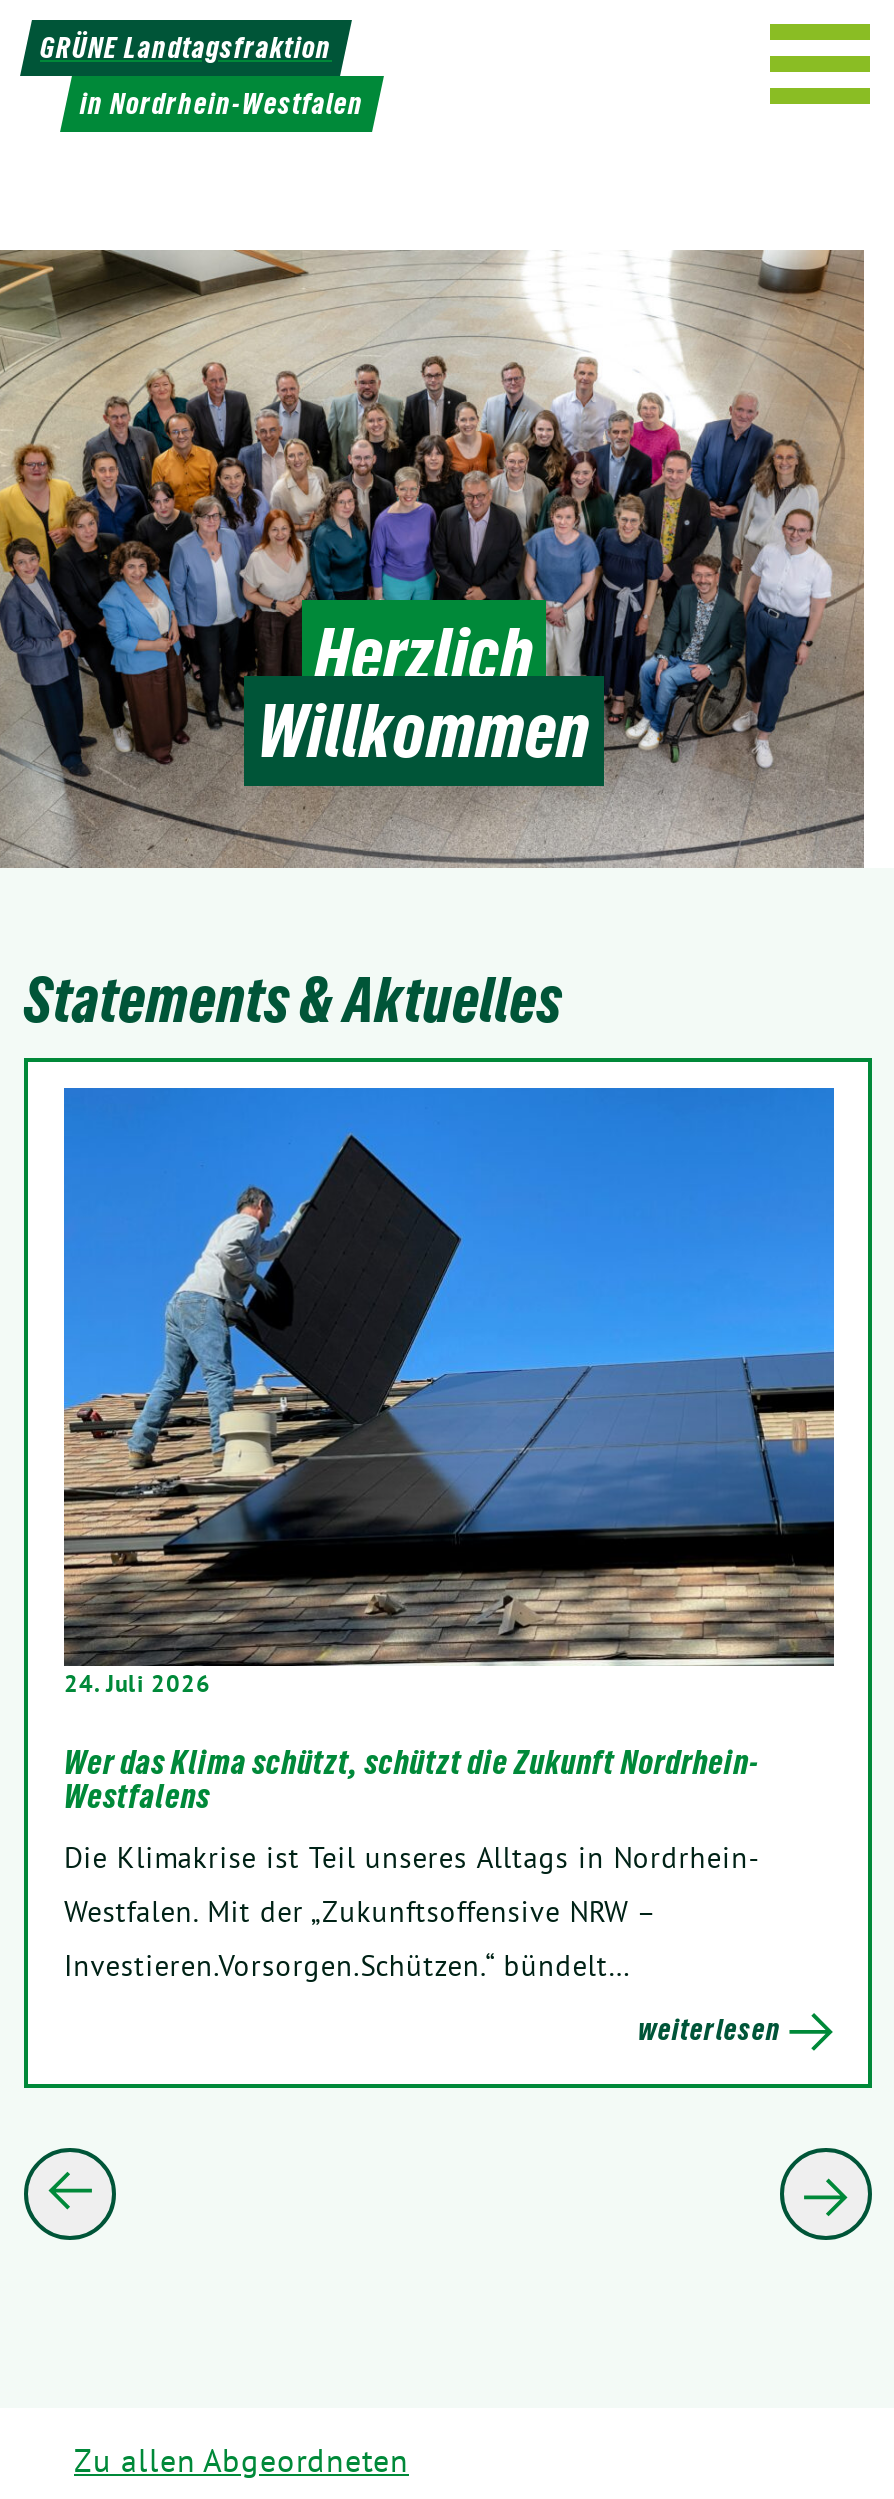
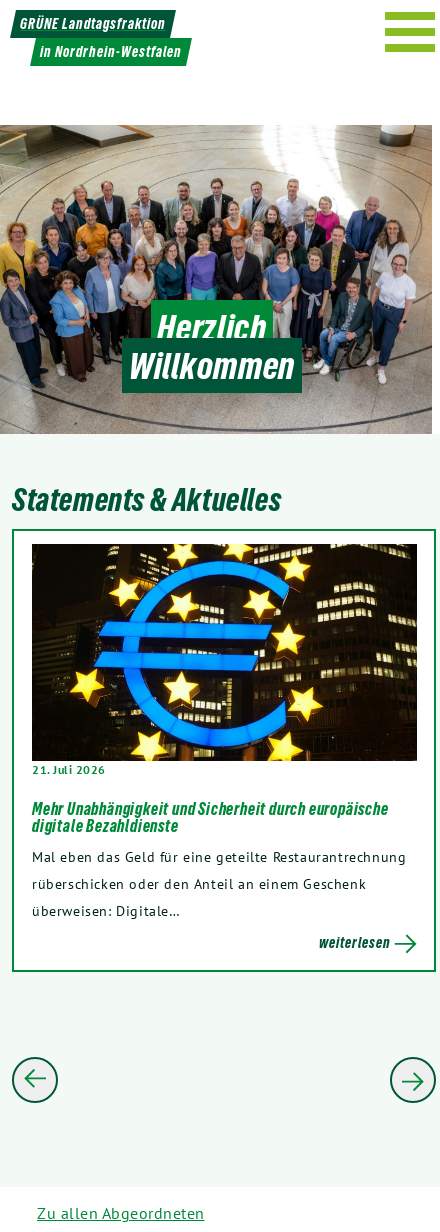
- [image]
- 24. Juli 2026
+ [image]
+ 21. Juli 2026

- Wer das Klima schützt, schützt die Zukunft Nordrhein-
- Westfalens
+ Mehr Unabhängigkeit und Sicherheit durch europäische
+ digitale Bezahldienste

- Die Klimakrise ist Teil unseres Alltags in Nordrhein-
- Westfalen. Mit der „Zukunftsoffensive NRW –
- Investieren.Vorsorgen.Schützen.“ bündelt…
+ Mal eben das Geld für eine geteilte Restaurantrechnung
+ rüberschicken oder den Anteil an einem Geschenk
+ überweisen: Digitale…

moved up: weiterlesen
